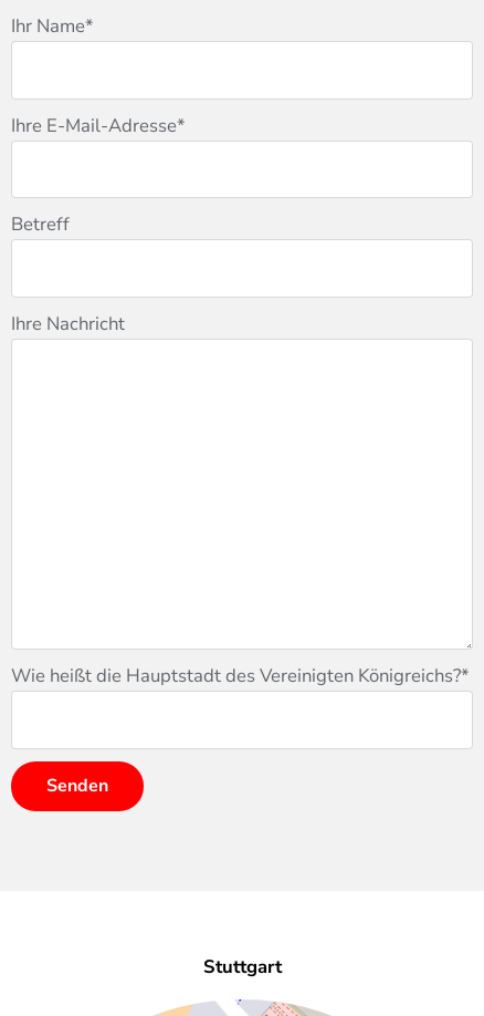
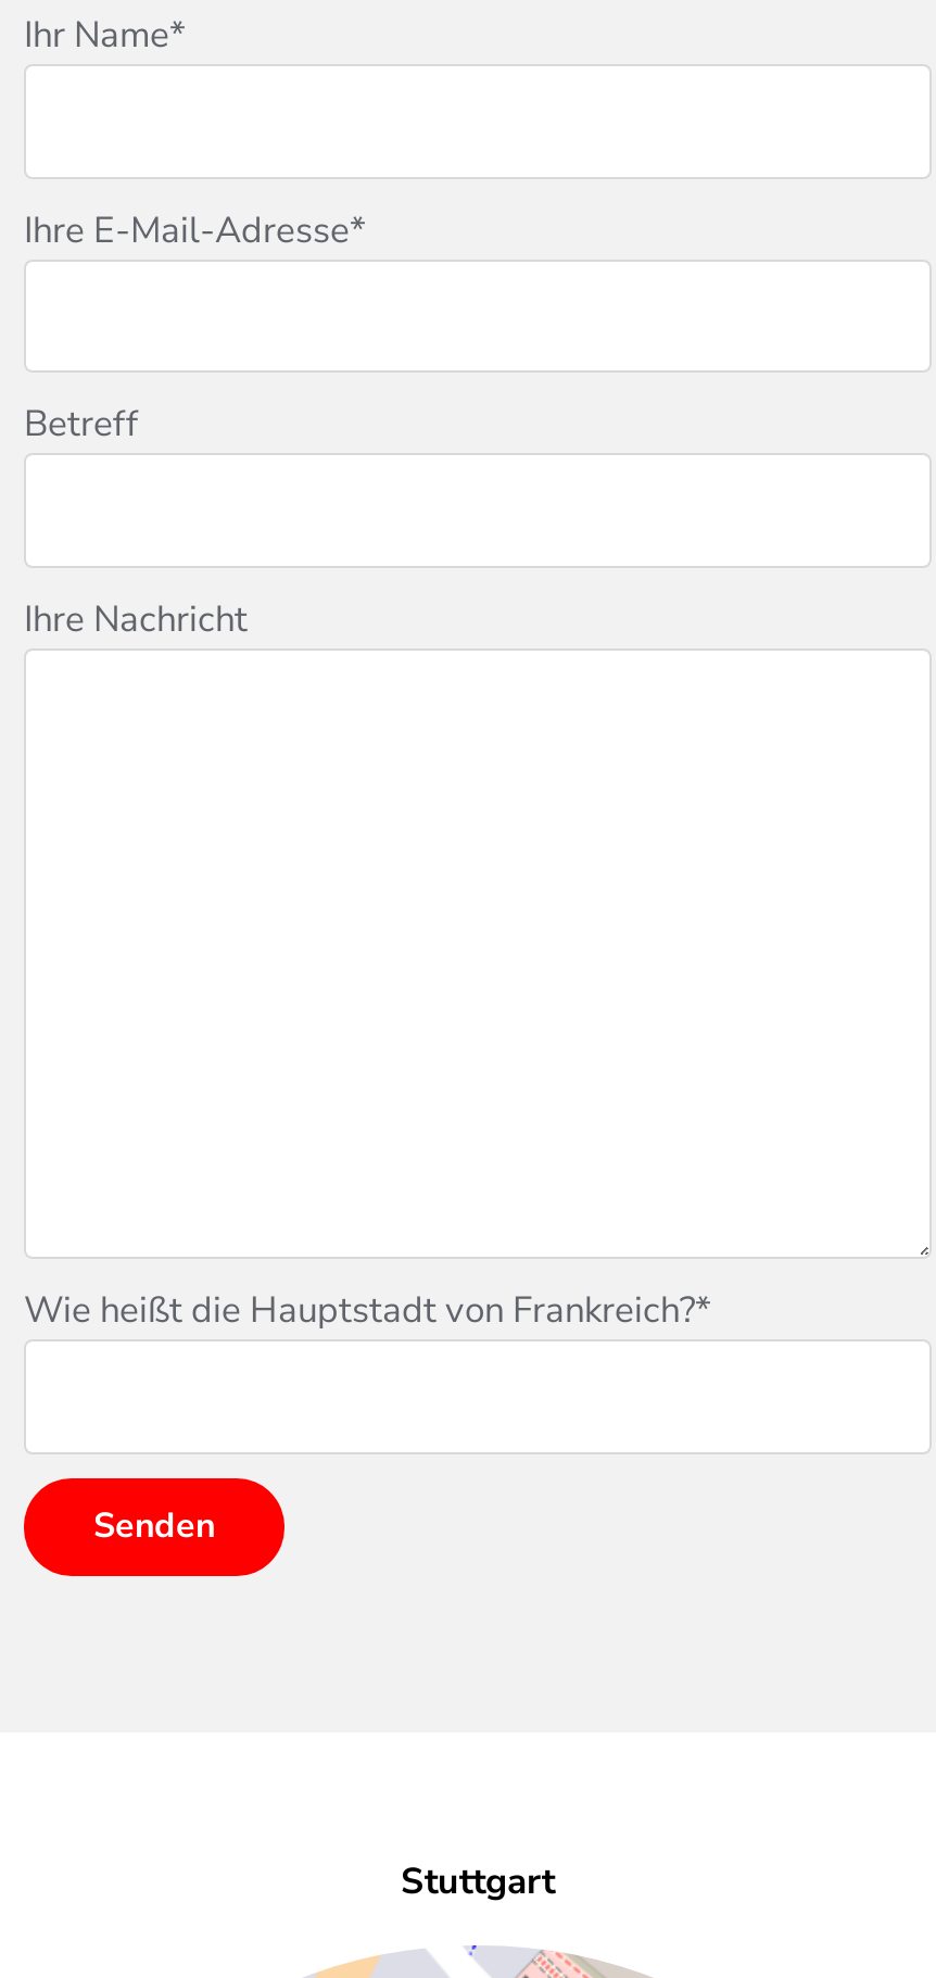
- Wie heißt die Hauptstadt des Vereinigten Königreichs?*
+ Wie heißt die Hauptstadt von Frankreich?*
